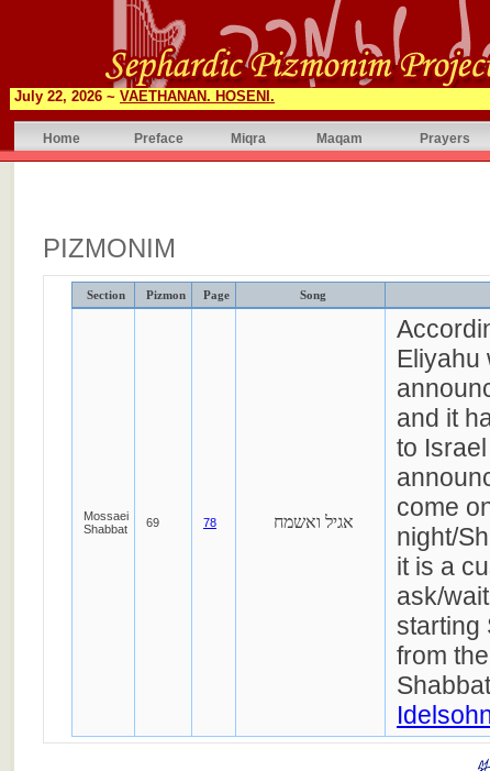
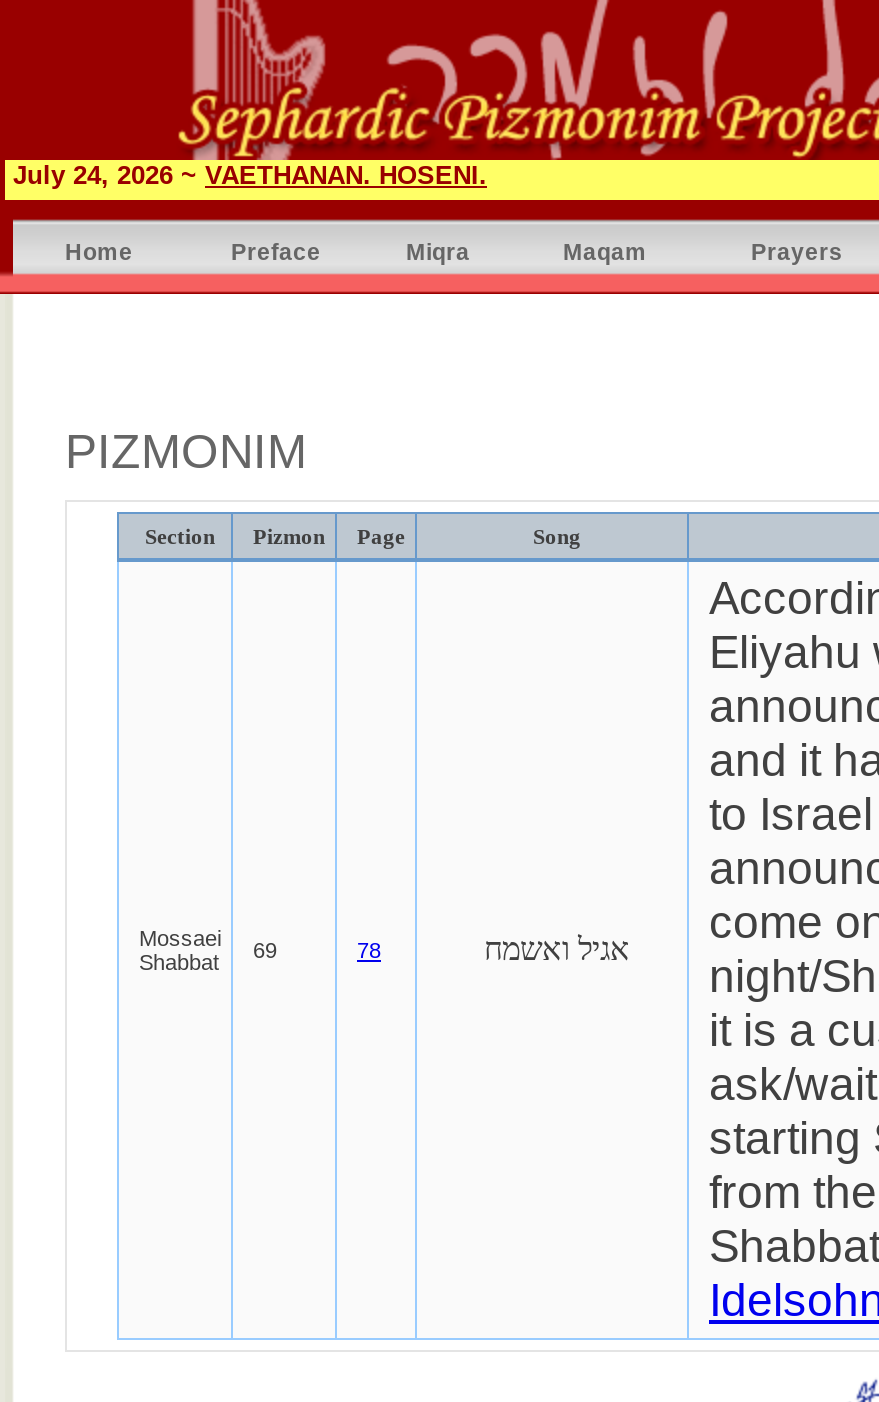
- July 22, 2026 ~VAETHANAN. HOSENI.
+ July 24, 2026 ~VAETHANAN. HOSENI.
